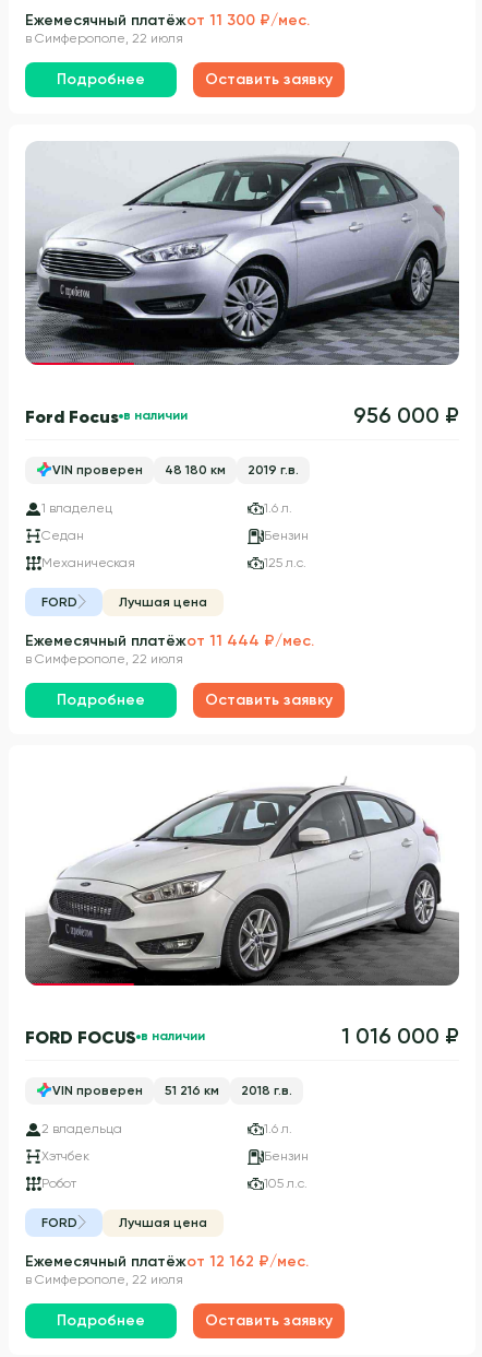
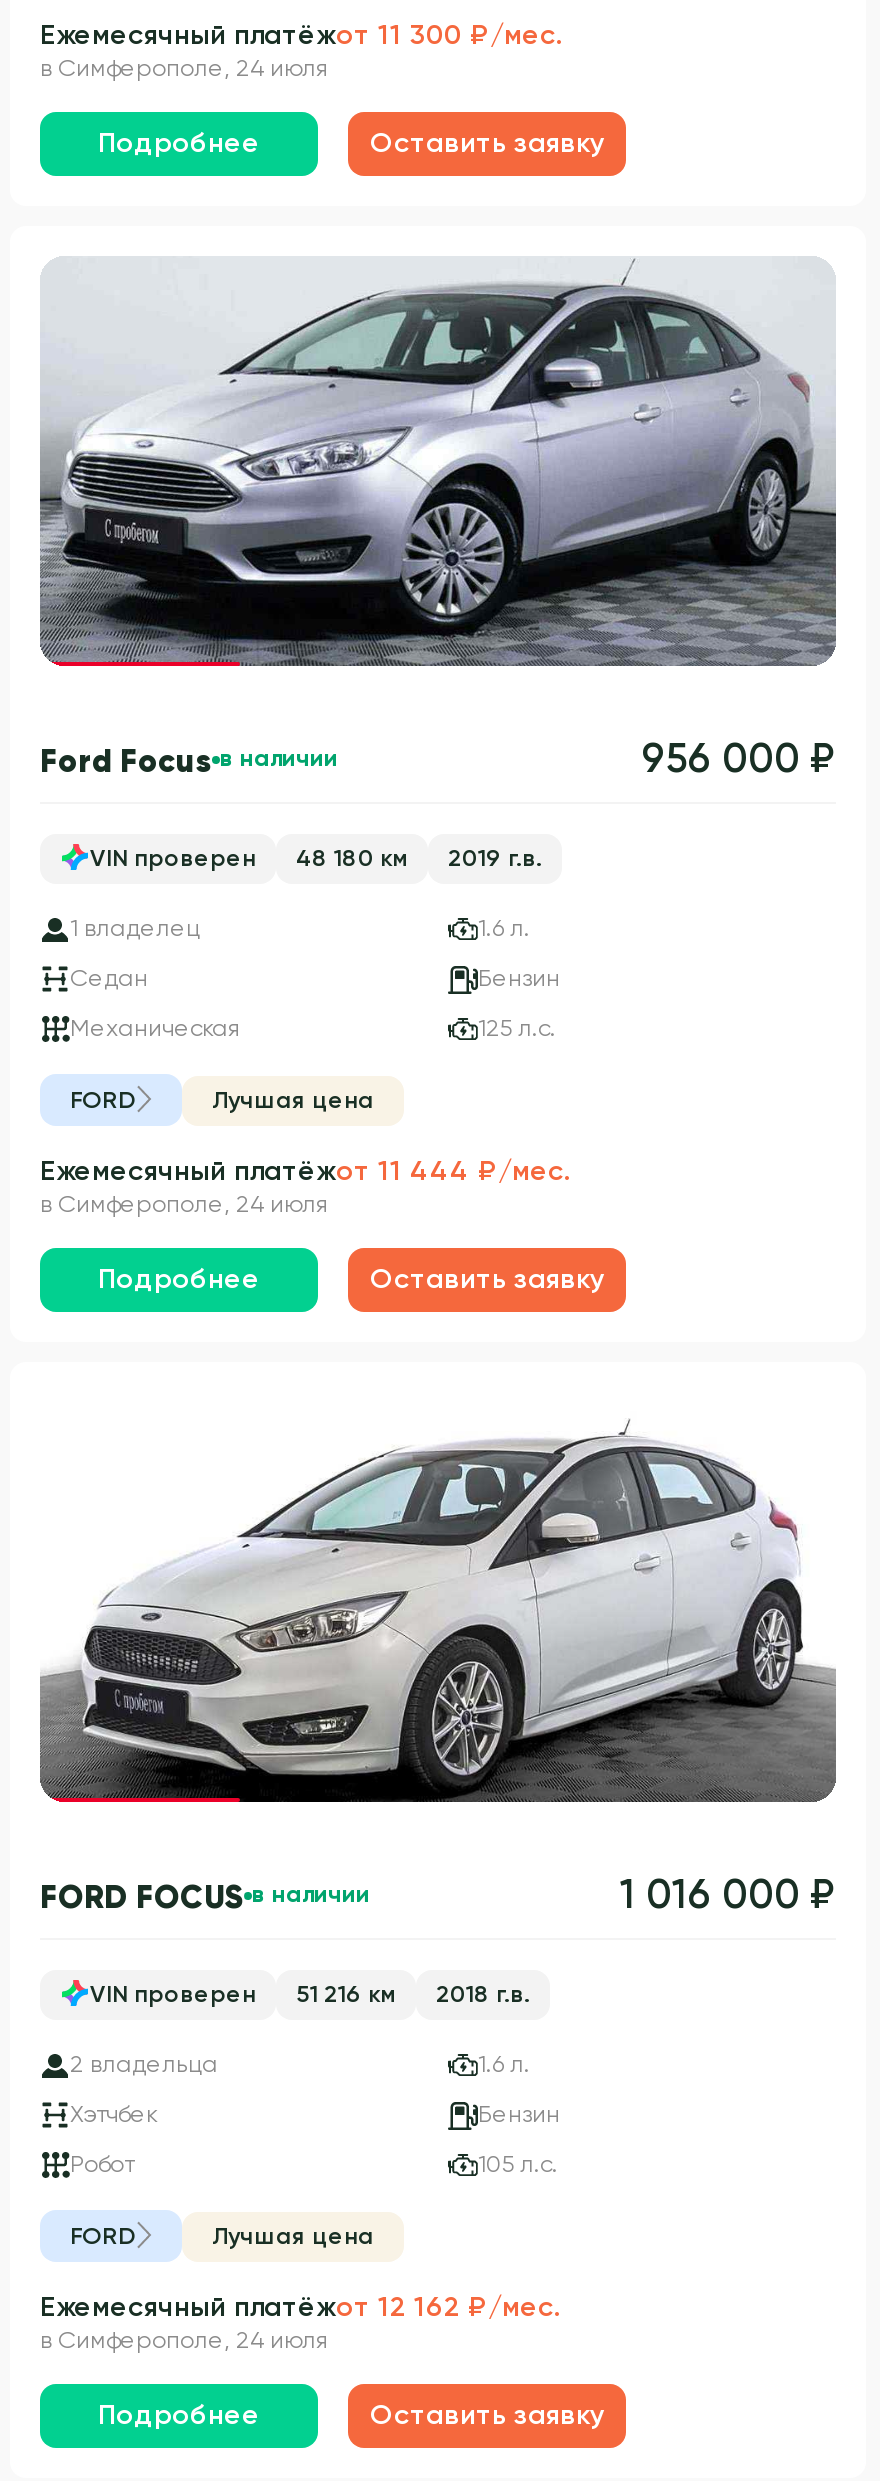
- в Симферополе, 22 июля
+ в Симферополе, 24 июля

- в Симферополе, 22 июля
+ в Симферополе, 24 июля

- в Симферополе, 22 июля
+ в Симферополе, 24 июля
